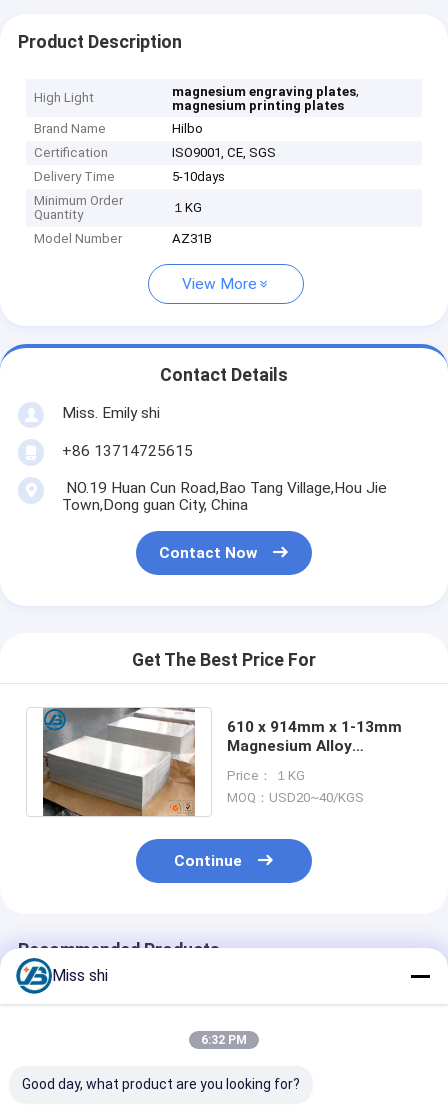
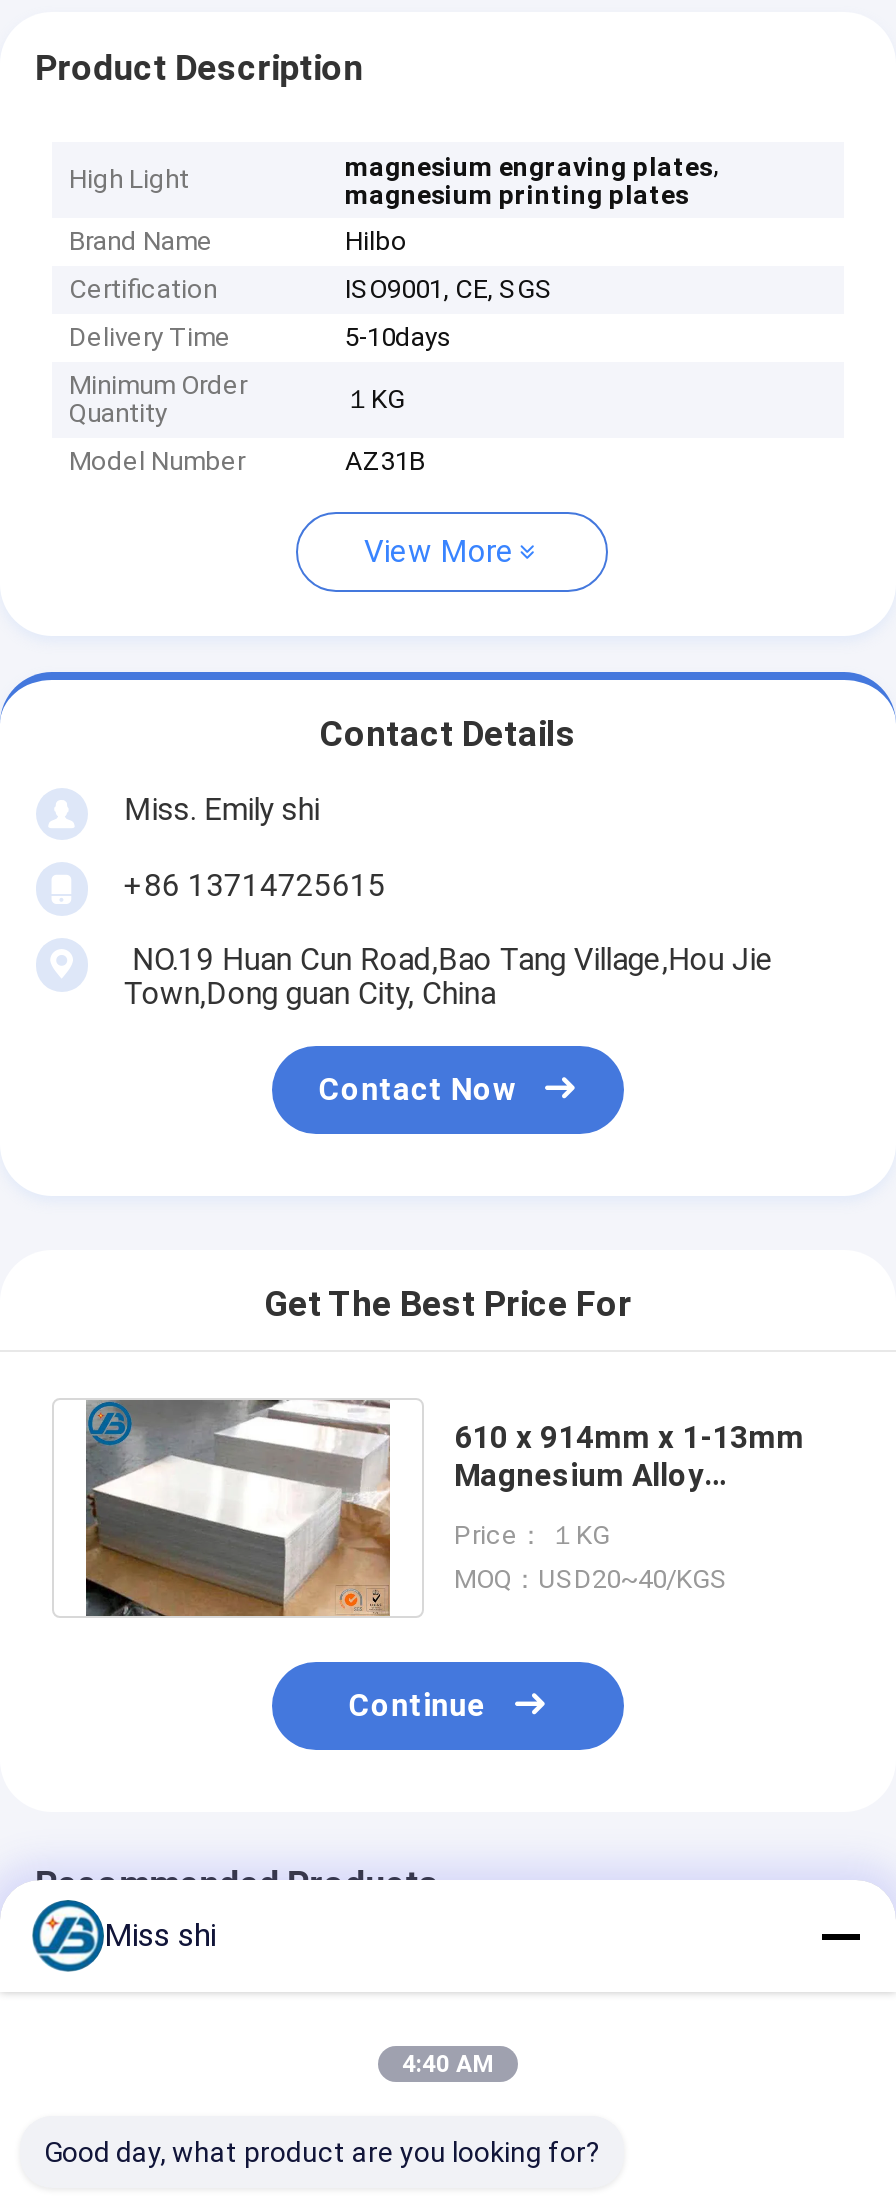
- 6:32 PM
+ 4:40 AM
